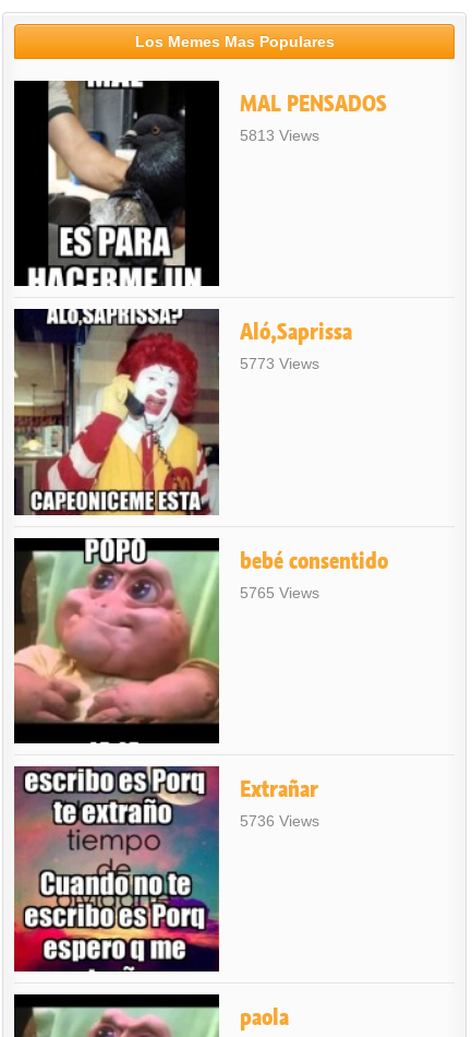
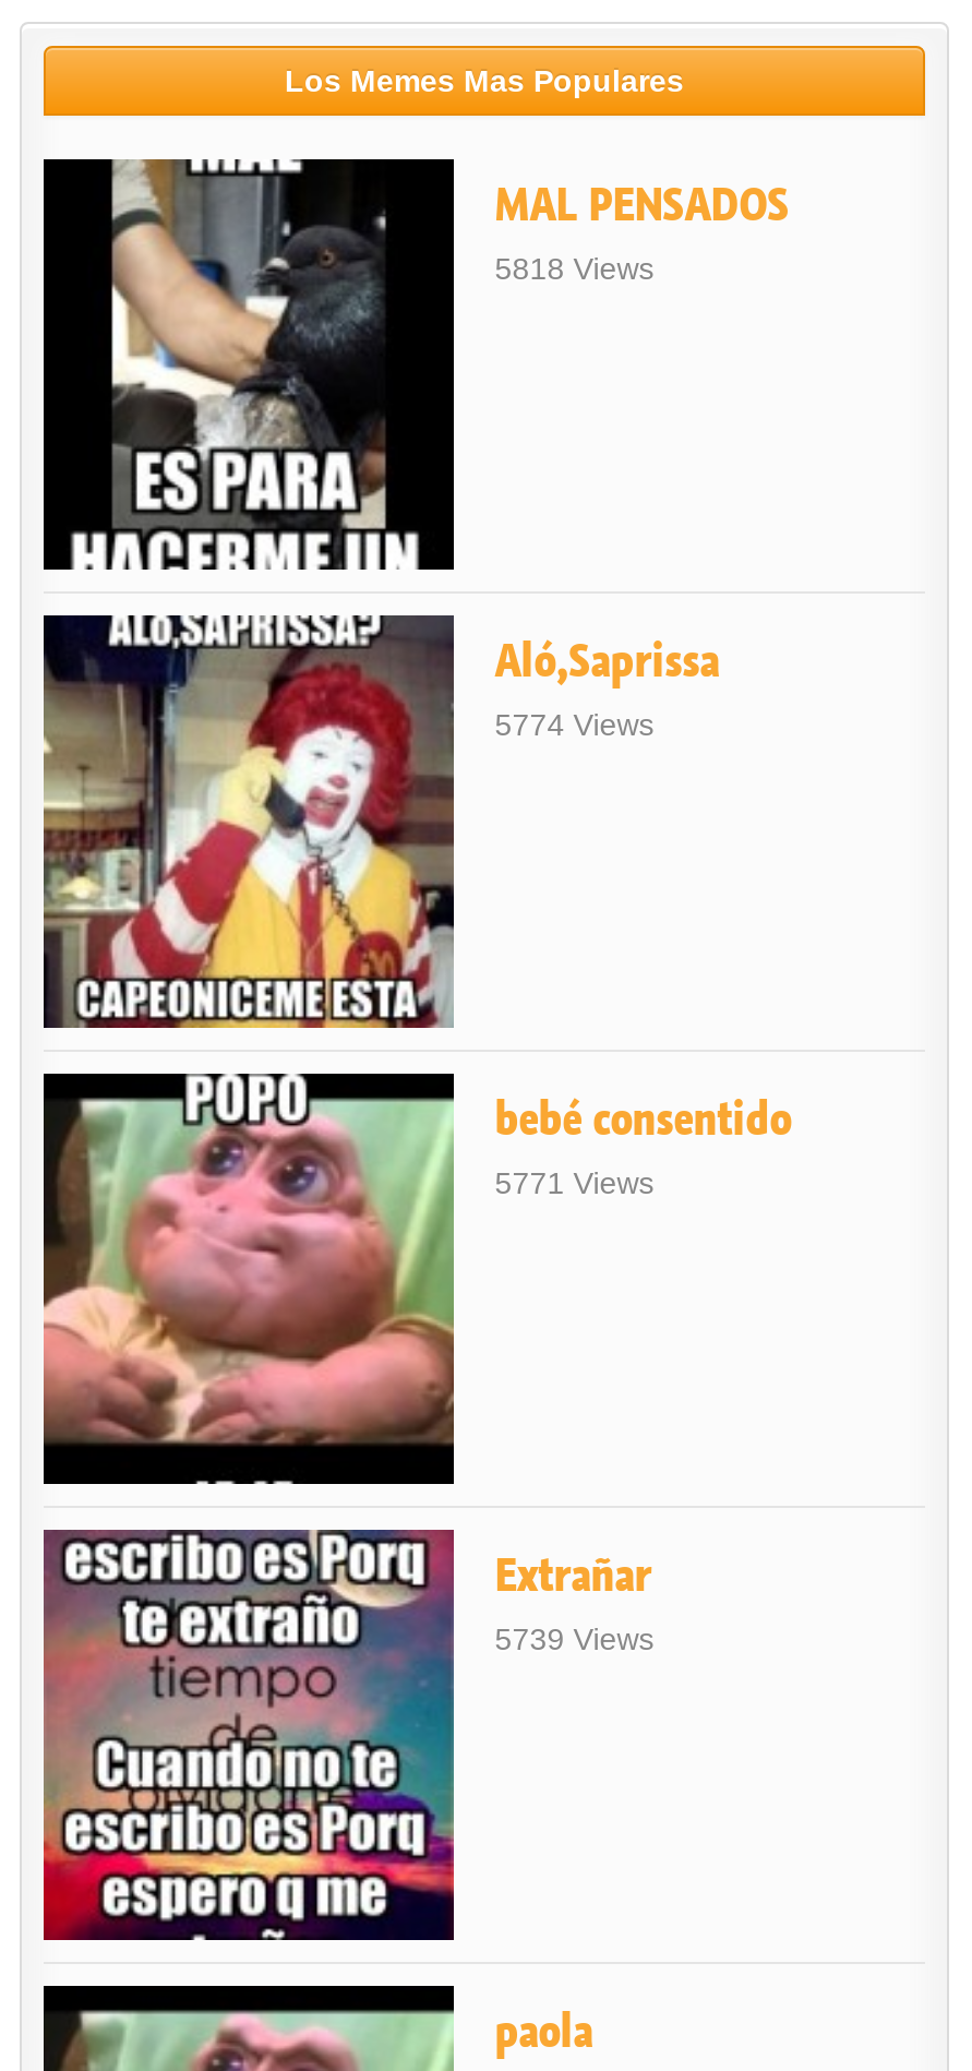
- 5813 Views
+ 5818 Views

- 5773 Views
+ 5774 Views

- 5765 Views
+ 5771 Views

- 5736 Views
+ 5739 Views
